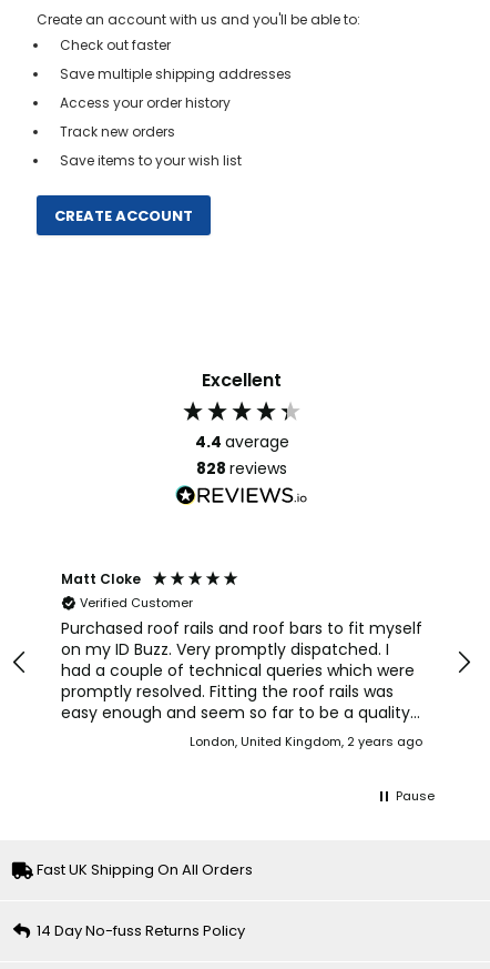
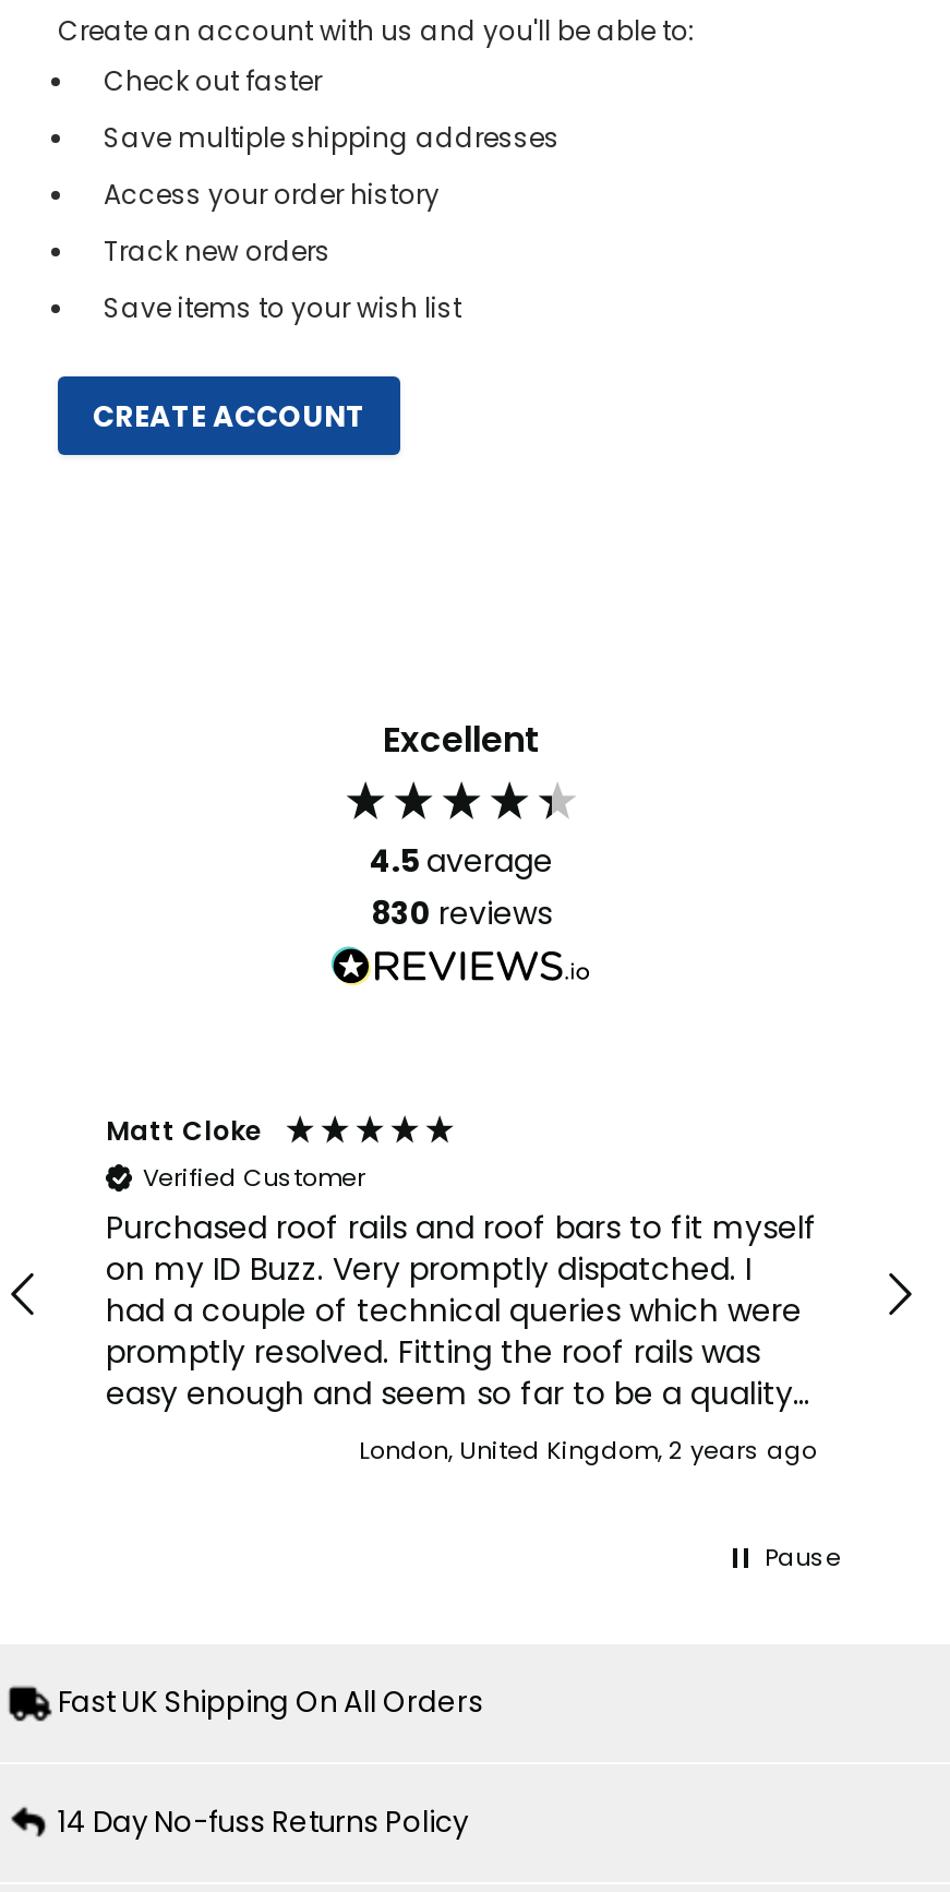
- 4.4 average
+ 4.5 average

- 828 reviews
+ 830 reviews
